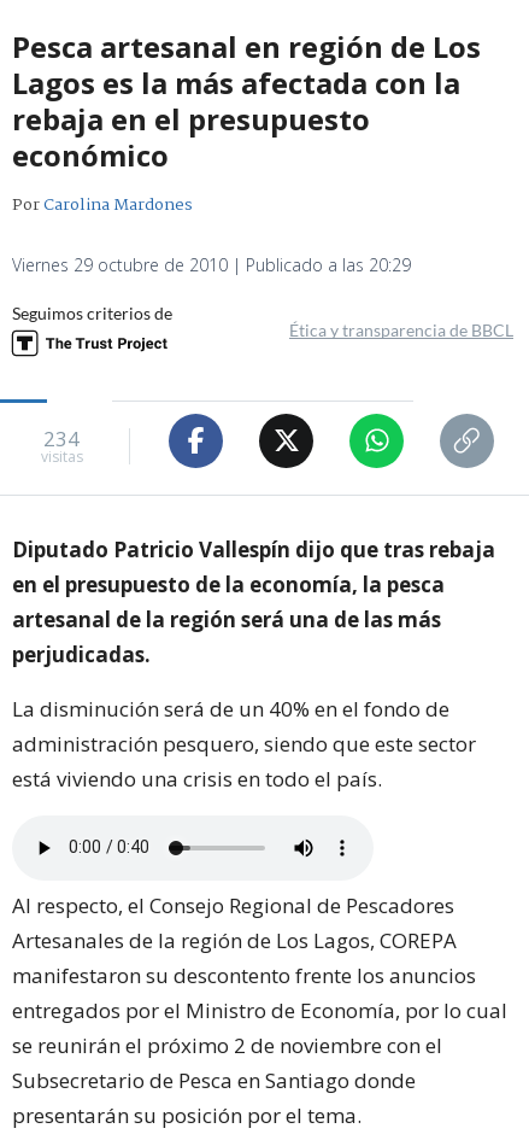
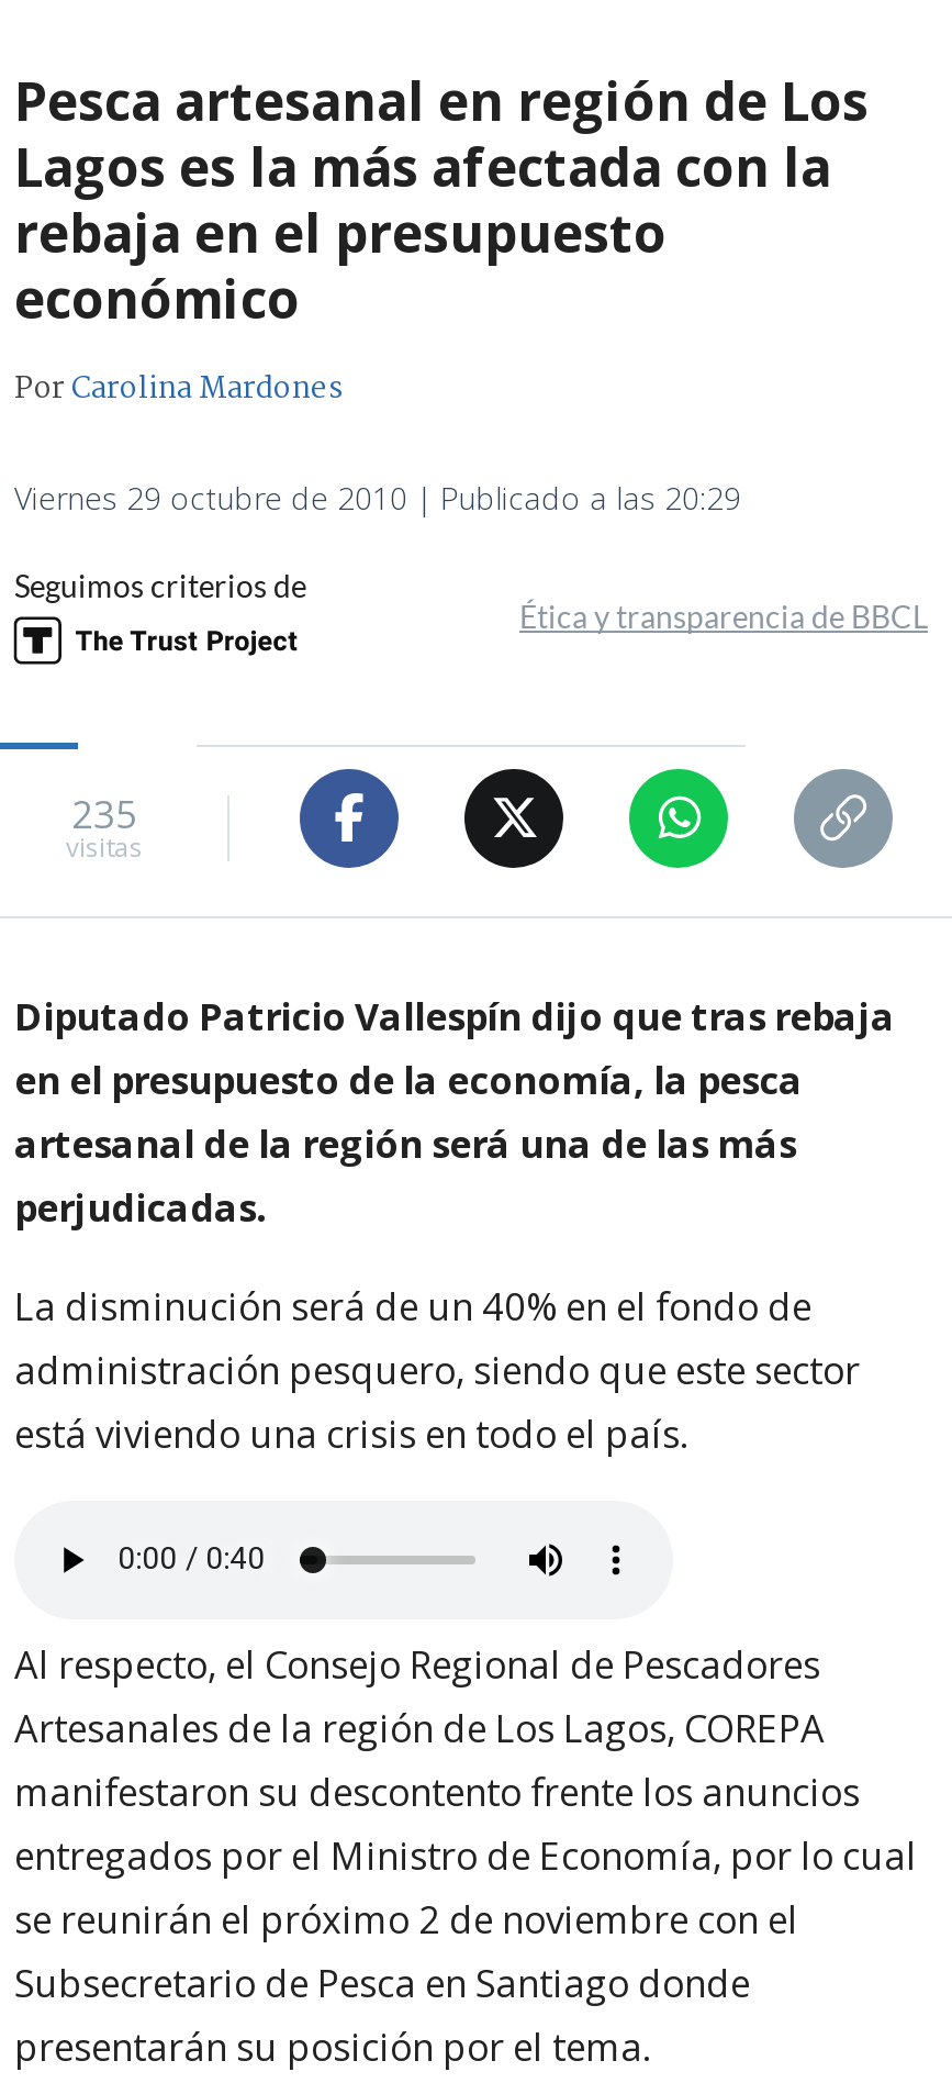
- 234
+ 235
